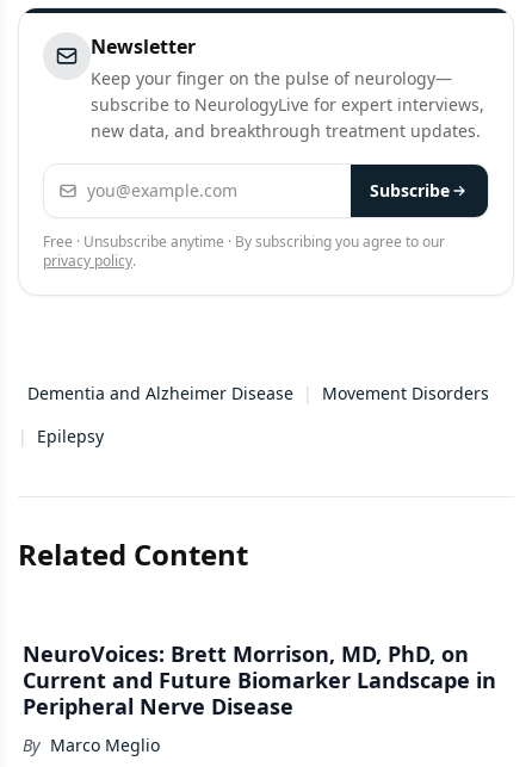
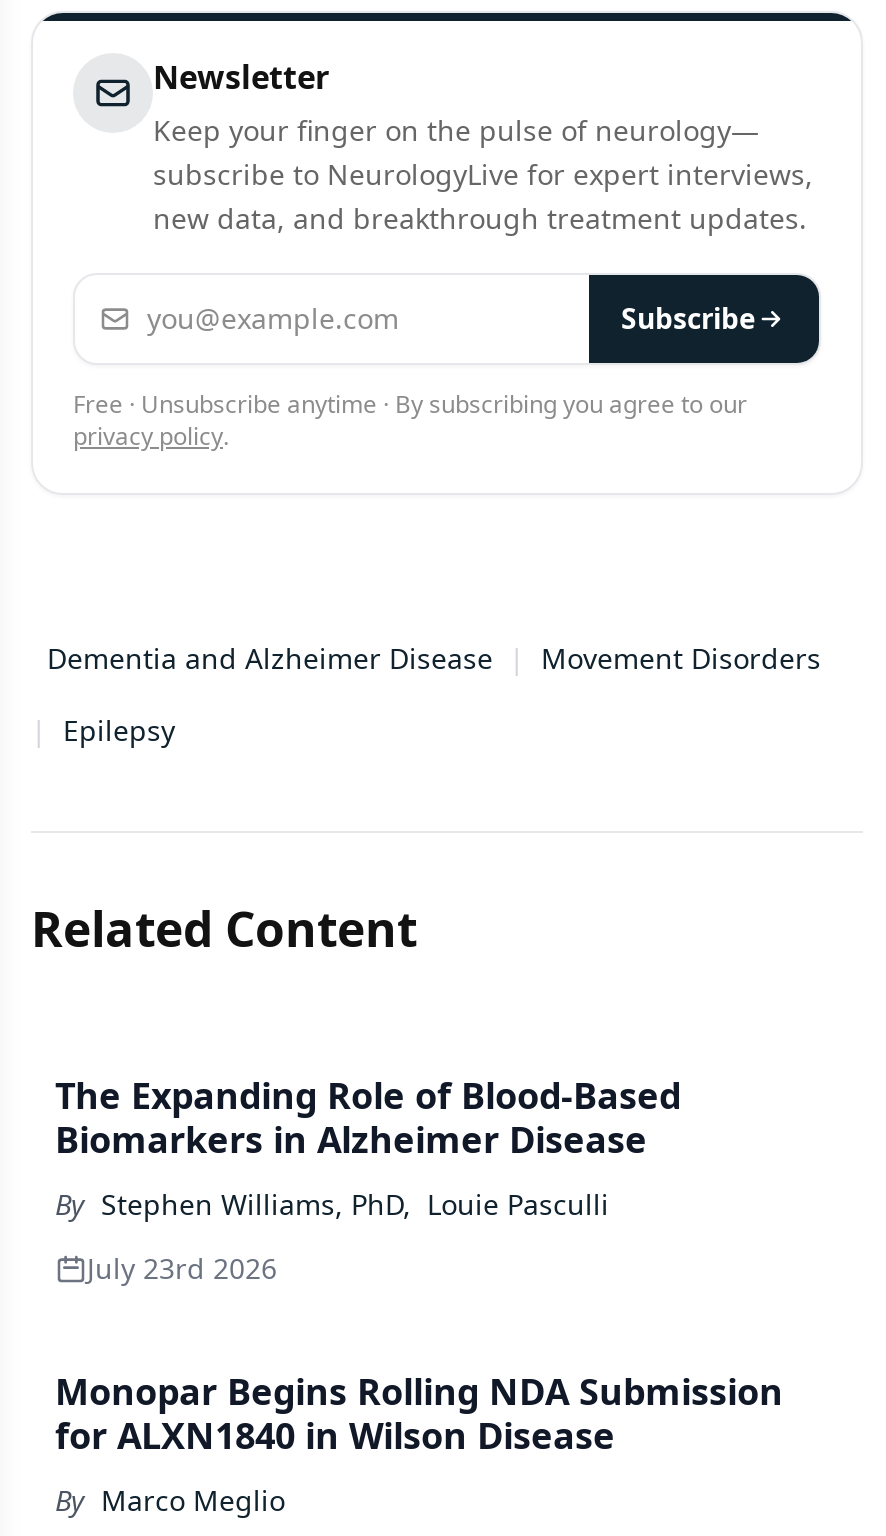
- NeuroVoices: Brett Morrison, MD, PhD, on
- Current and Future Biomarker Landscape in
- Peripheral Nerve Disease
+ The Expanding Role of Blood-Based
+ Biomarkers in Alzheimer Disease
+ By Stephen Williams, PhD, Louie Pasculli
+ July 23rd 2026
+ Monopar Begins Rolling NDA Submission
+ for ALXN1840 in Wilson Disease
